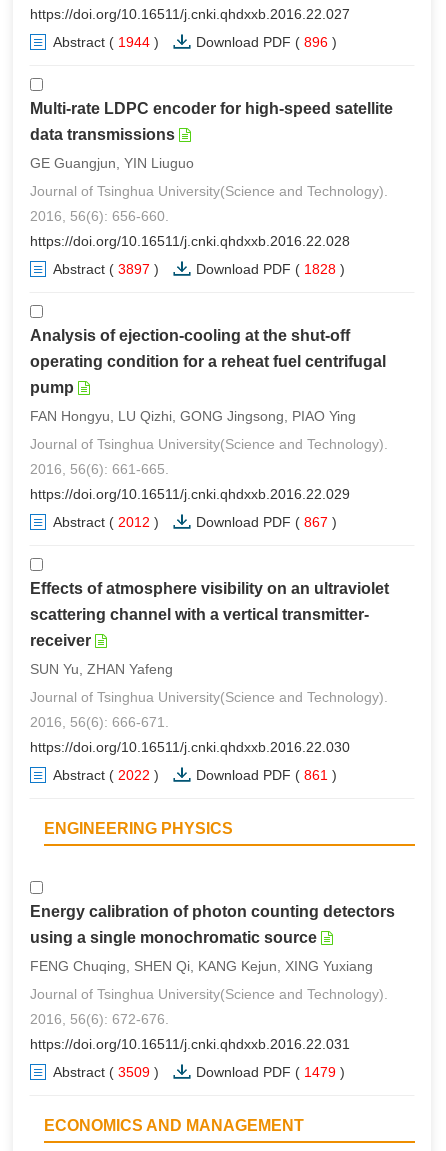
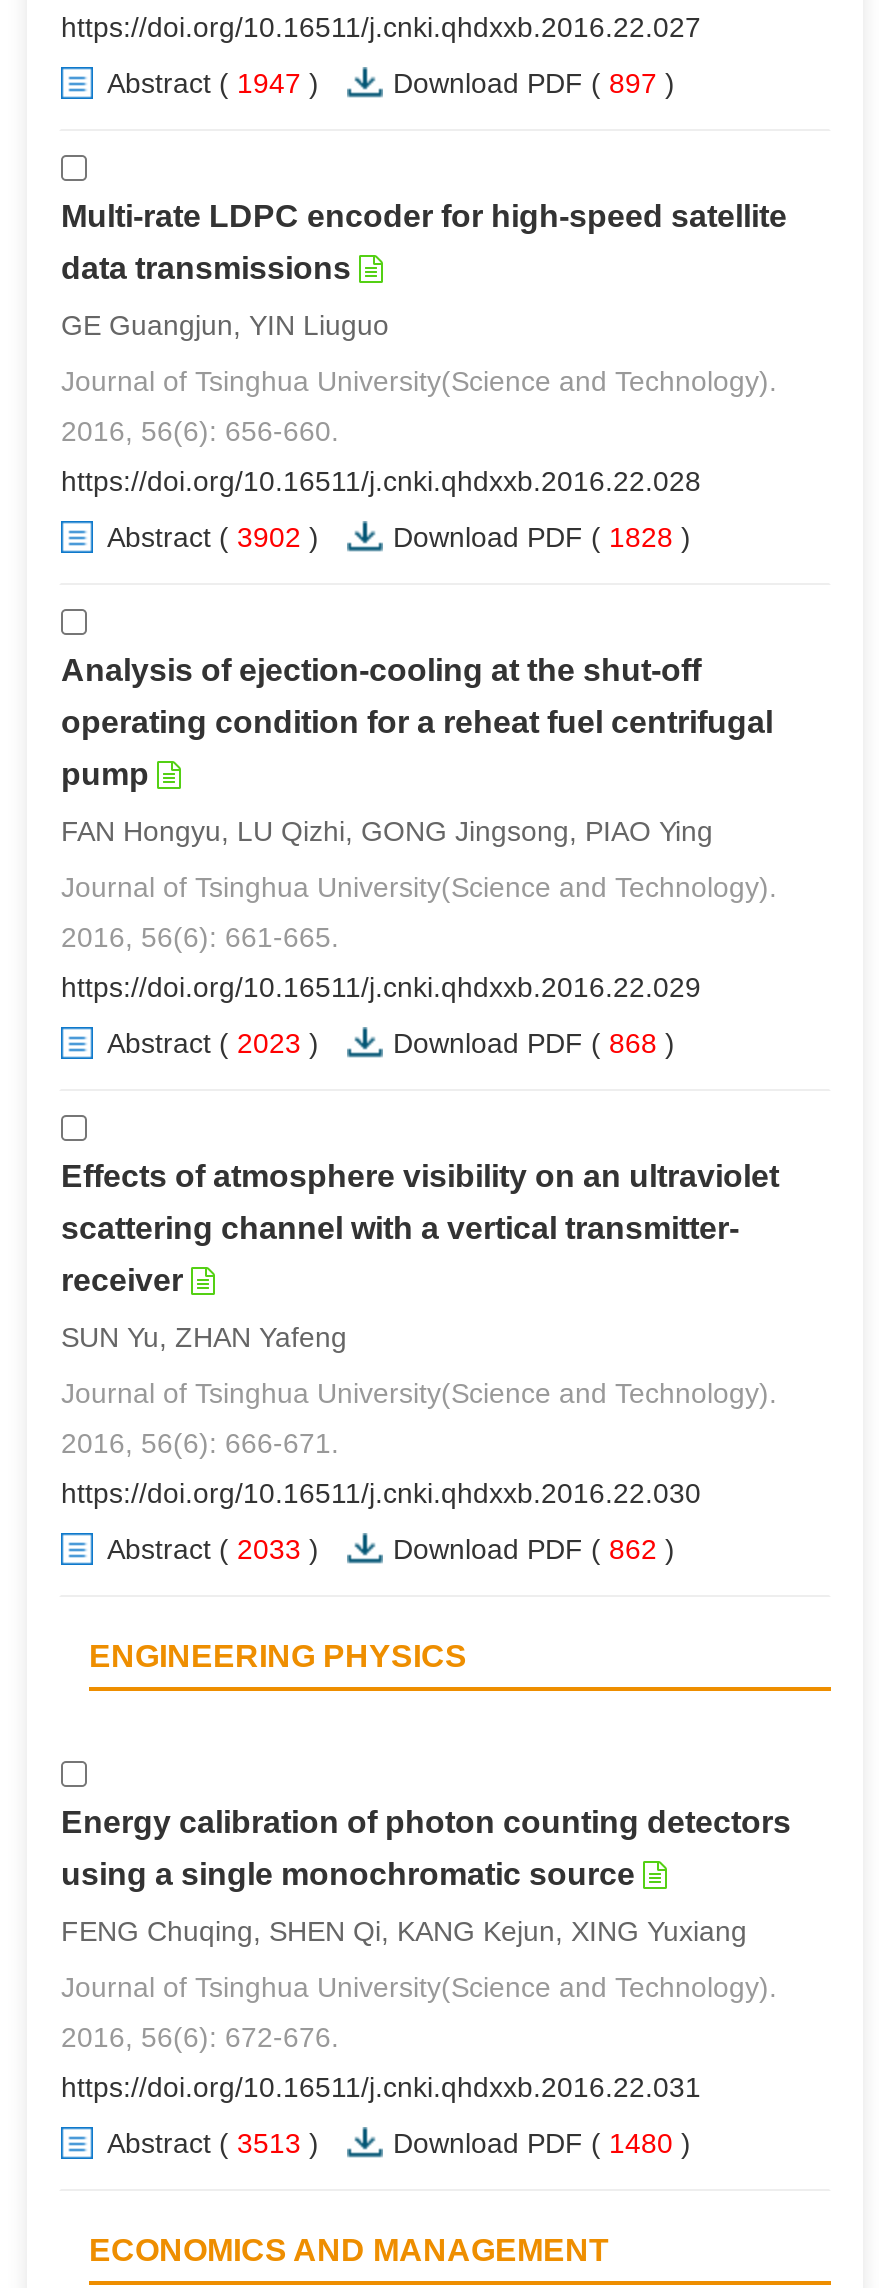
- Abstract ( 1944)
+ Abstract ( 1947)

- Download PDF ( 896)
+ Download PDF ( 897)

- Abstract ( 3897)
+ Abstract ( 3902)

- Abstract ( 2012)
+ Abstract ( 2023)

- Download PDF ( 867)
+ Download PDF ( 868)

- Abstract ( 2022)
+ Abstract ( 2033)

- Download PDF ( 861)
+ Download PDF ( 862)

- Abstract ( 3509)
+ Abstract ( 3513)

- Download PDF ( 1479)
+ Download PDF ( 1480)
